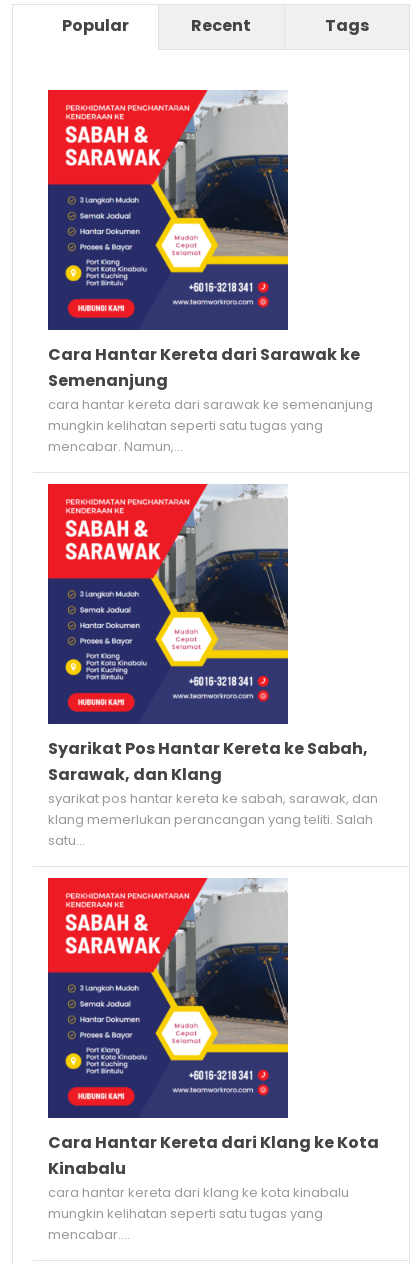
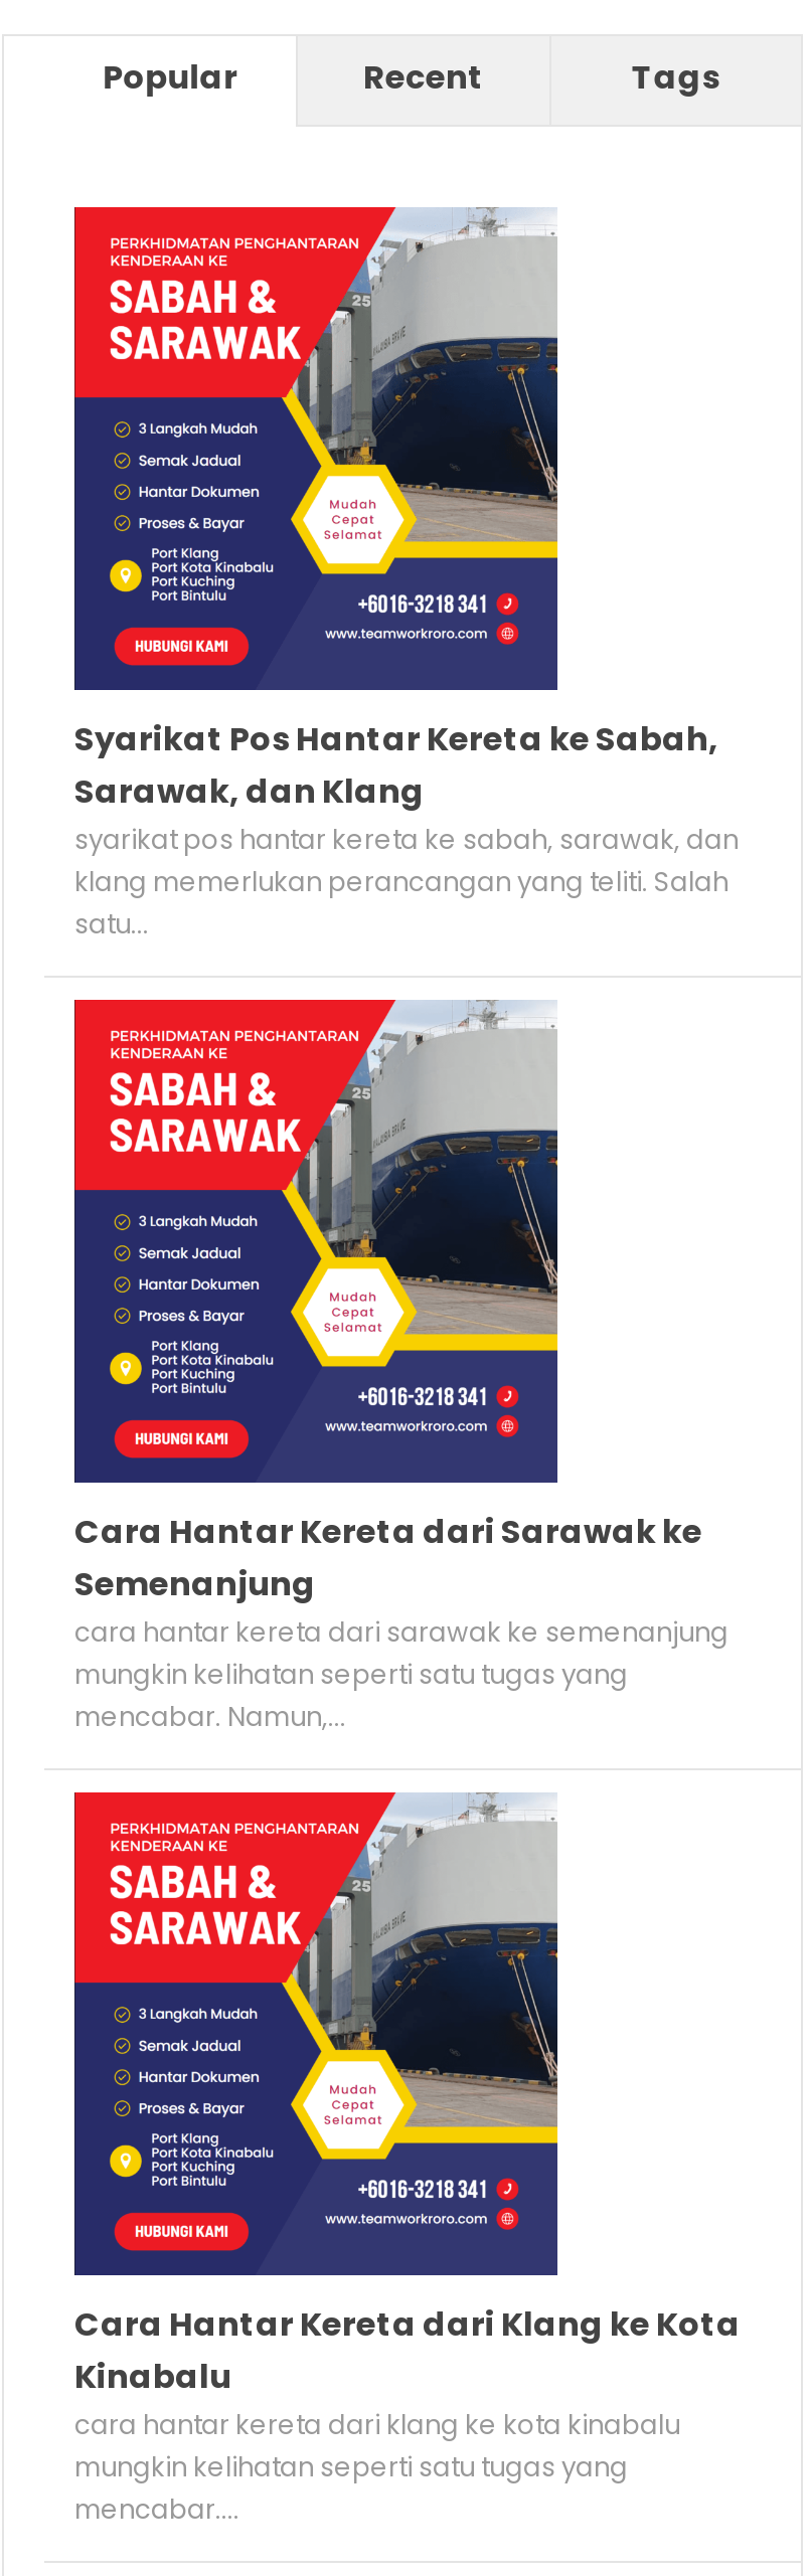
moved down: [image]

moved down: Cara Hantar Kereta dari Sarawak ke | Semenanjung | cara hantar kereta dari sarawak ke semenanjung | mungkin kelihatan seperti satu tugas yang | mencabar. Namun,...

moved down: [image]

moved up: Syarikat Pos Hantar Kereta ke Sabah, | Sarawak, dan Klang | syarikat pos hantar kereta ke sabah, sarawak, dan | klang memerlukan perancangan yang teliti. Salah | satu...
